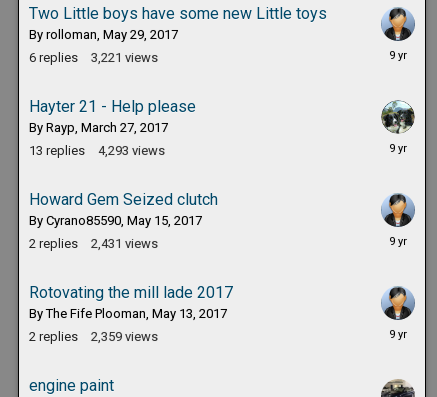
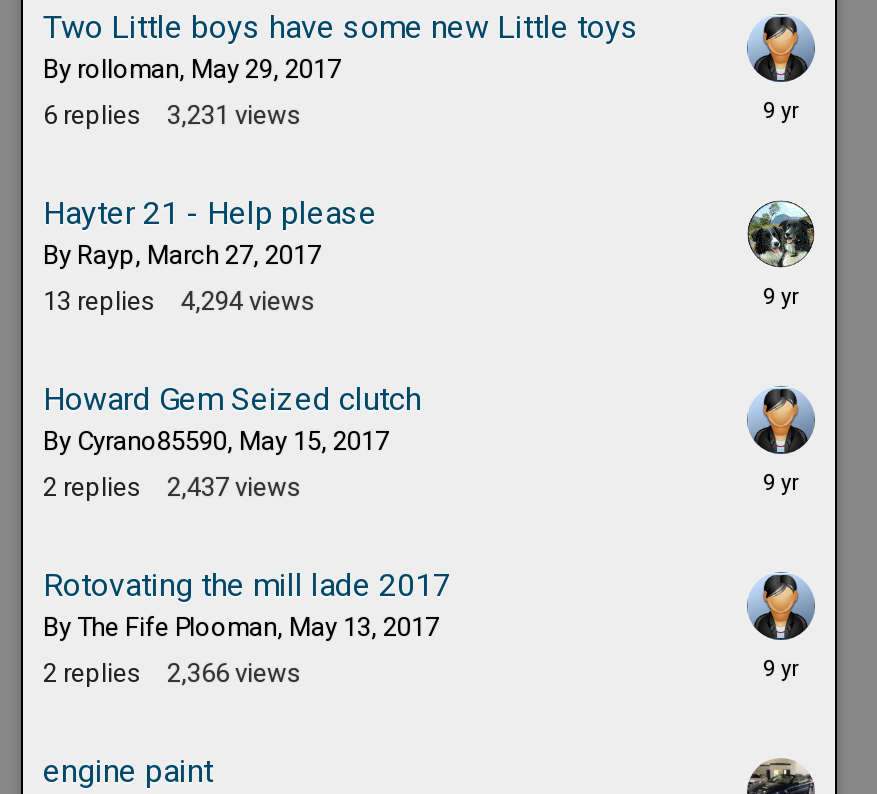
- 6 replies 3,221 views
+ 6 replies 3,231 views

- 13 replies 4,293 views
+ 13 replies 4,294 views

- 2 replies 2,431 views
+ 2 replies 2,437 views

- 2 replies 2,359 views
+ 2 replies 2,366 views
